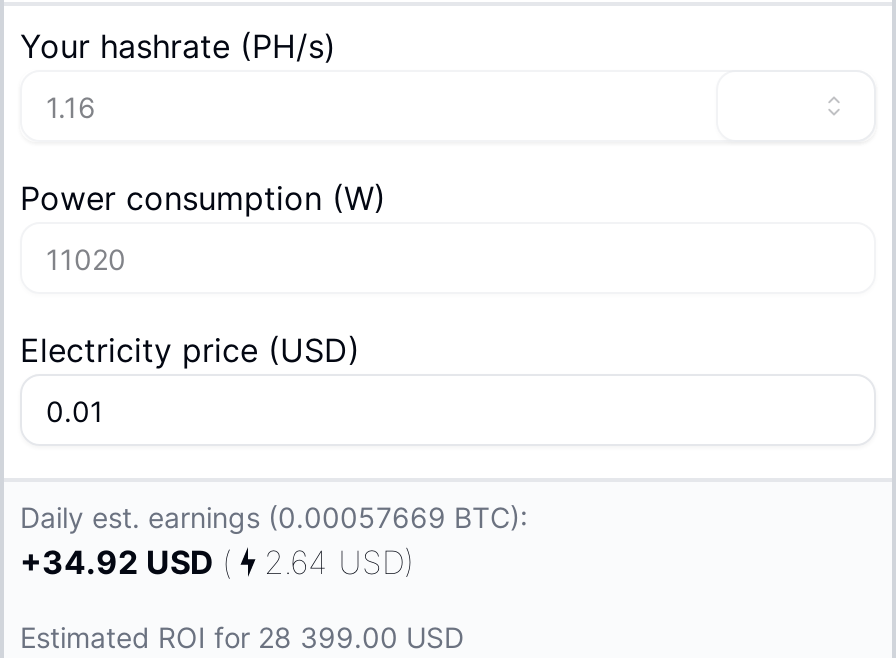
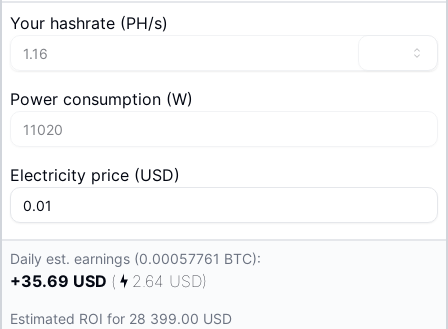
- Daily est. earnings (0.00057669 BTC):
+ Daily est. earnings (0.00057761 BTC):

- +34.92 USD ( 2.64 USD)
+ +35.69 USD ( 2.64 USD)
